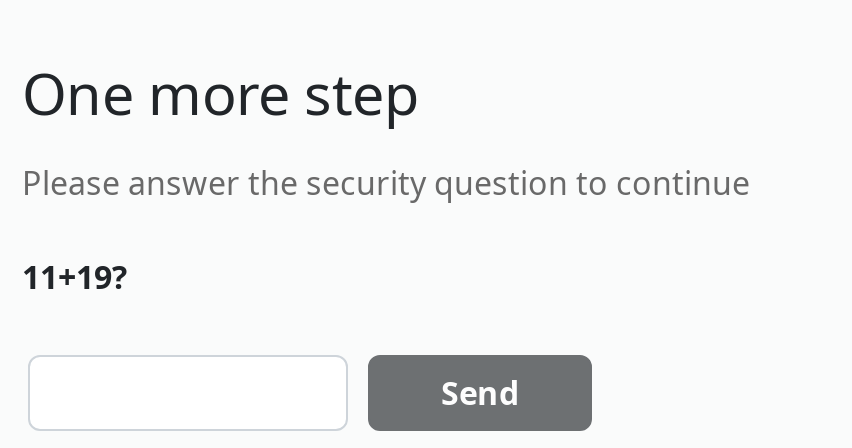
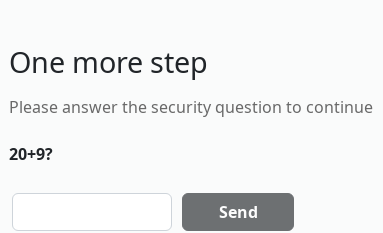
- 11+19?
+ 20+9?
